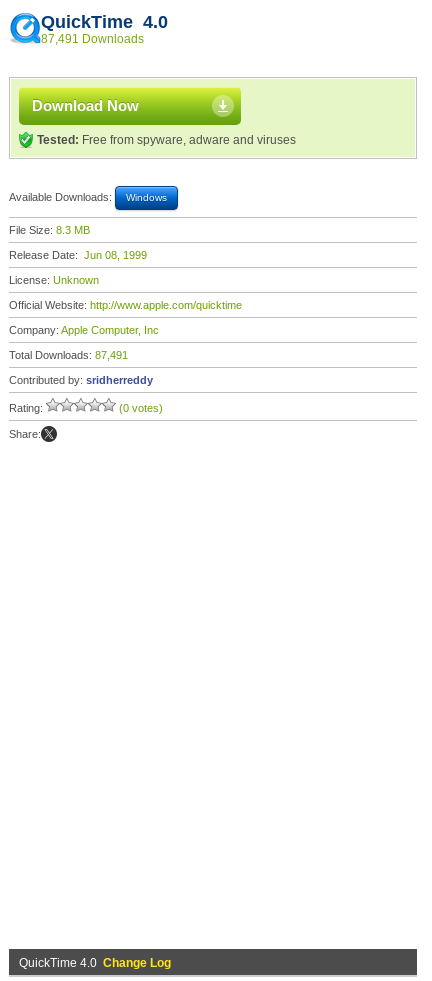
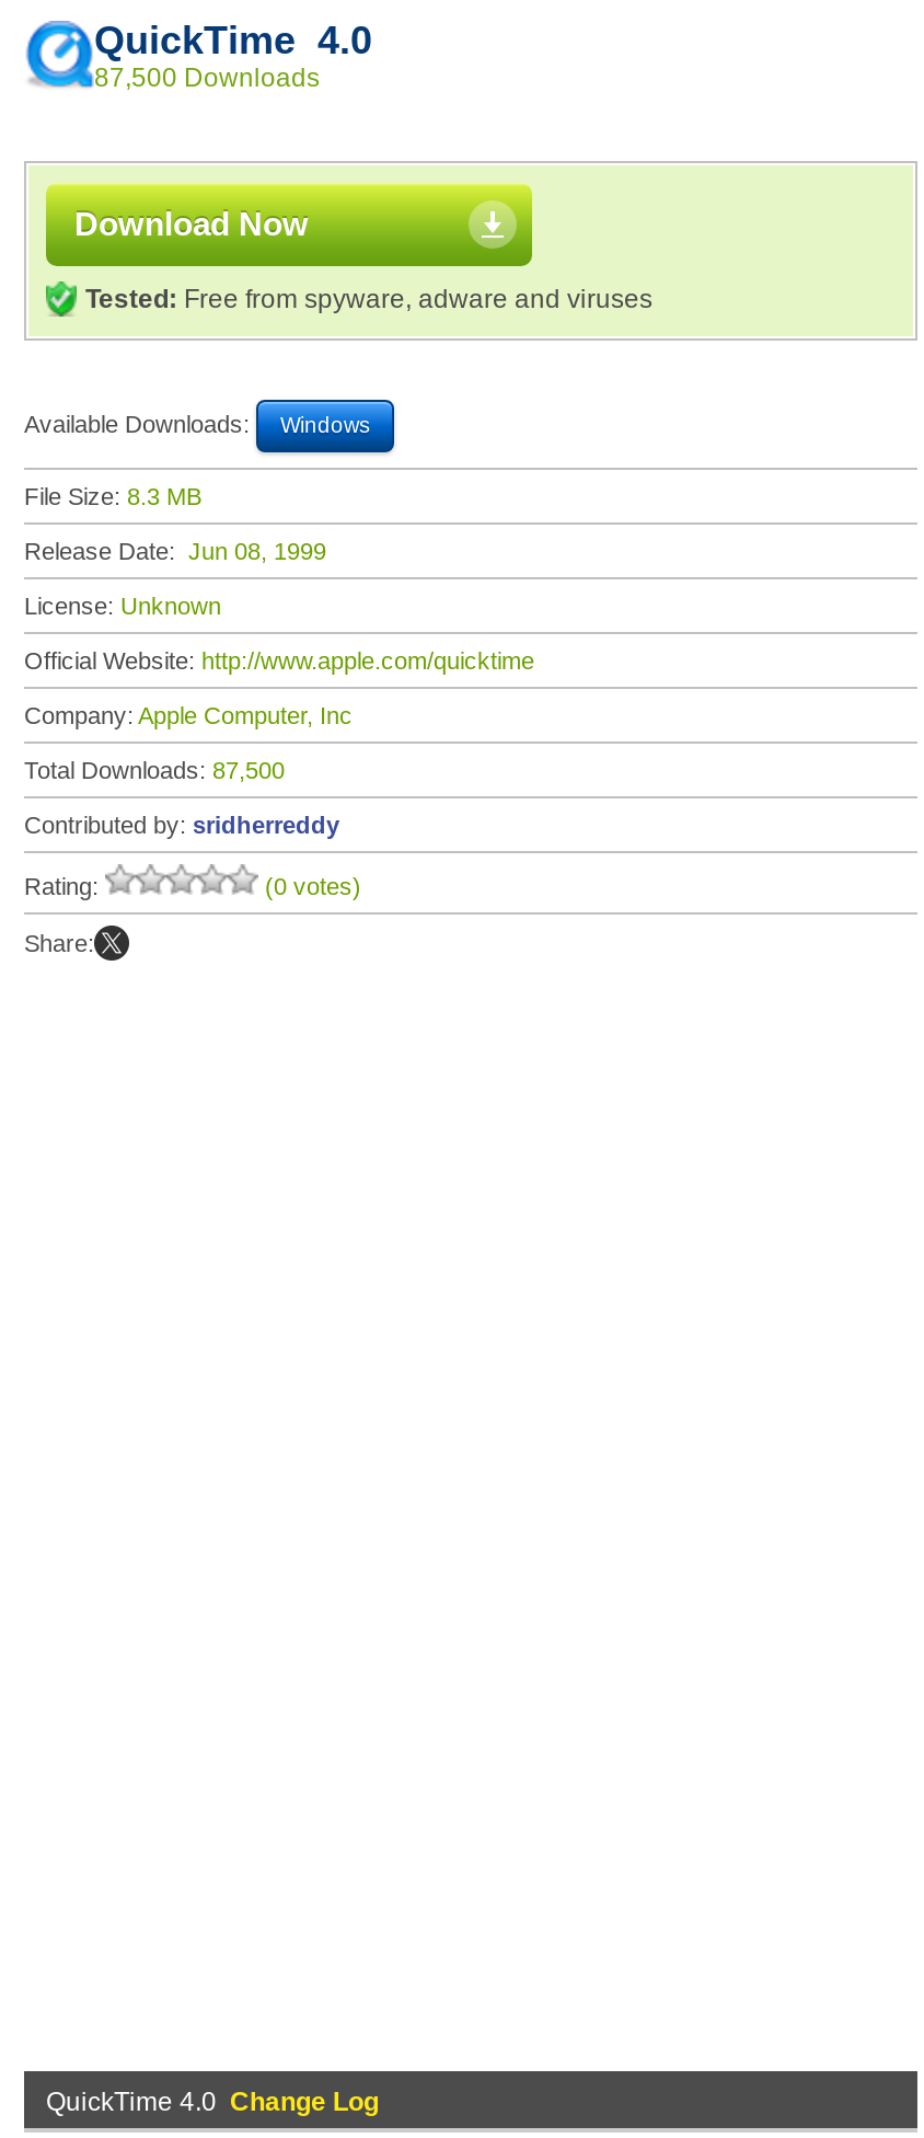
- 87,491 Downloads
+ 87,500 Downloads

- Total Downloads: 87,491
+ Total Downloads: 87,500
